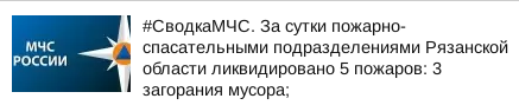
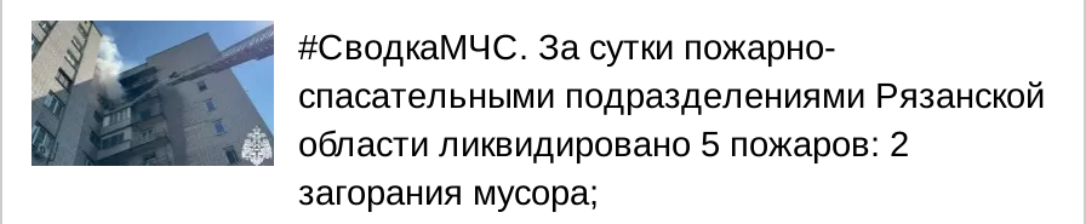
- [image]
- области ликвидировано 5 пожаров: 3
+ [image]
+ области ликвидировано 5 пожаров: 2
